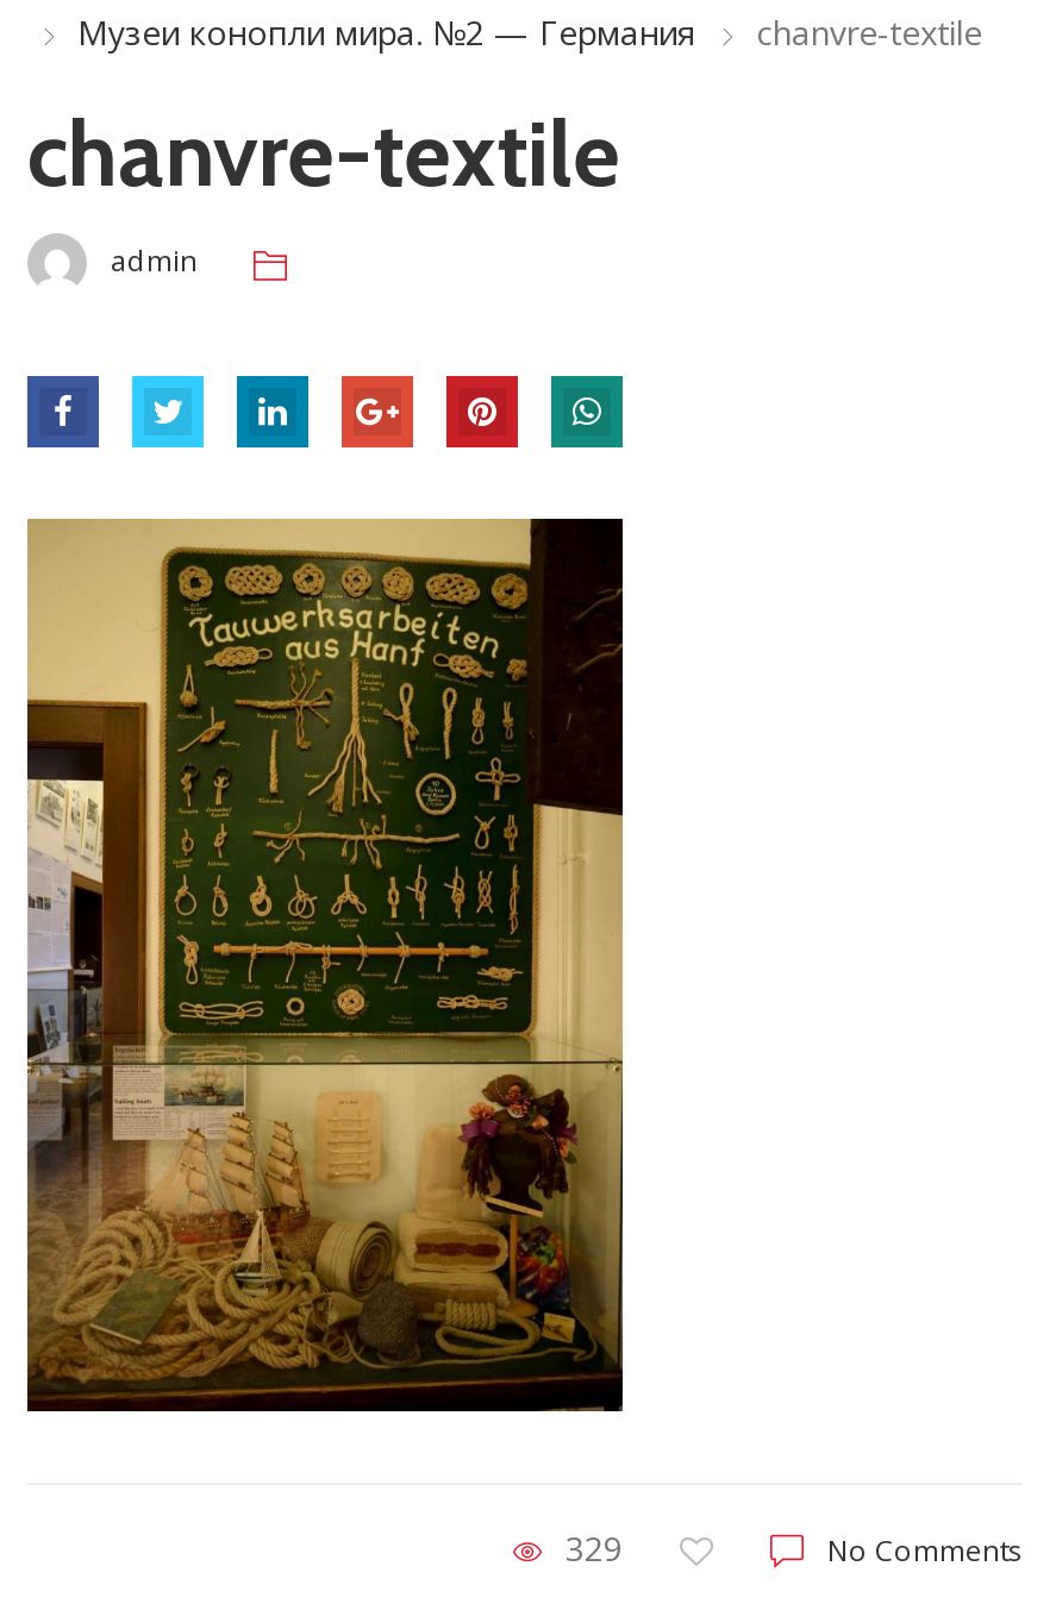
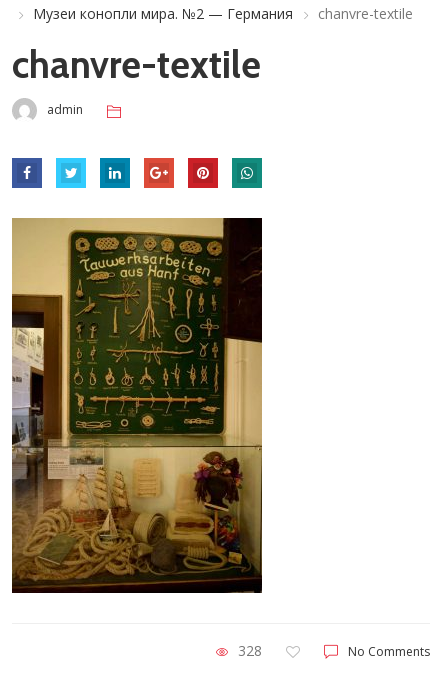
- 329
+ 328
